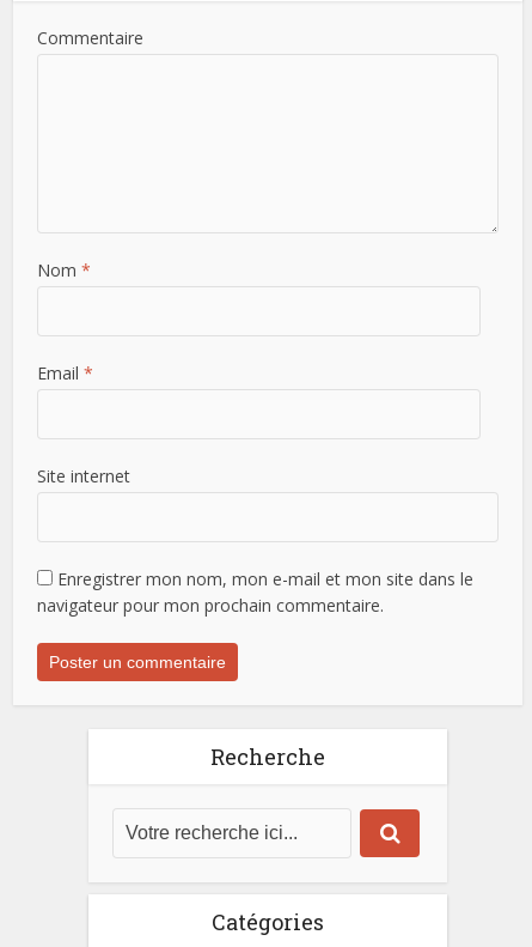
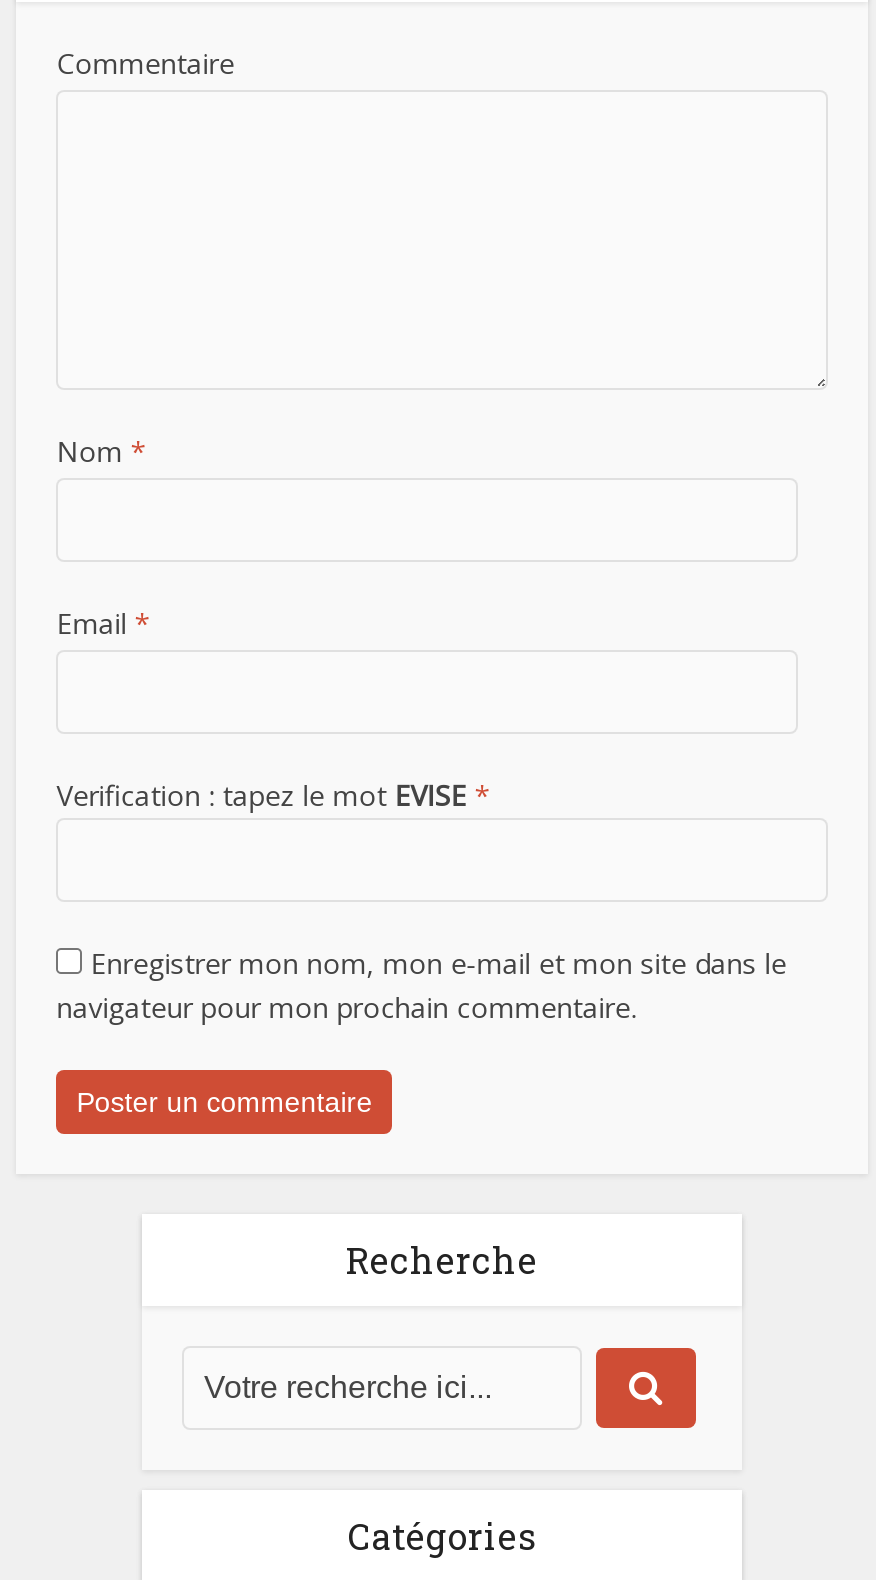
- Site internet
+ Verification : tapez le mot EVISE *
